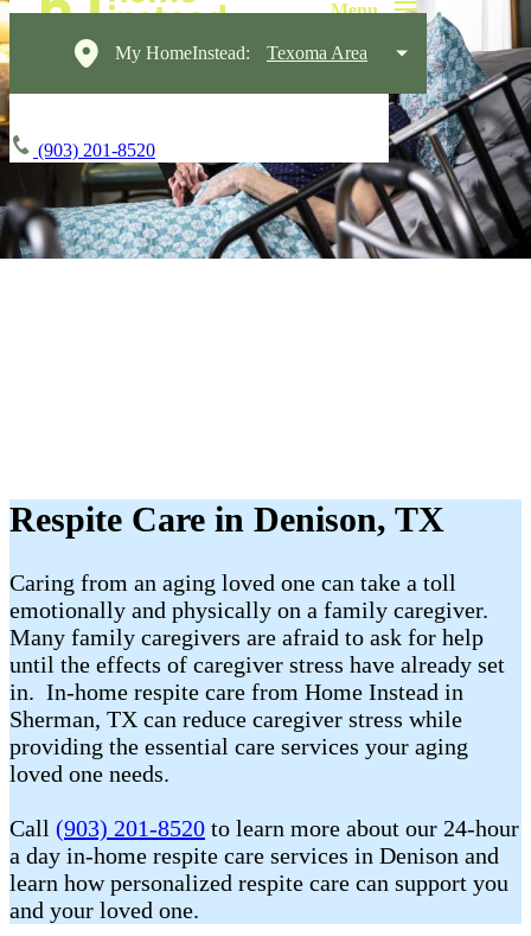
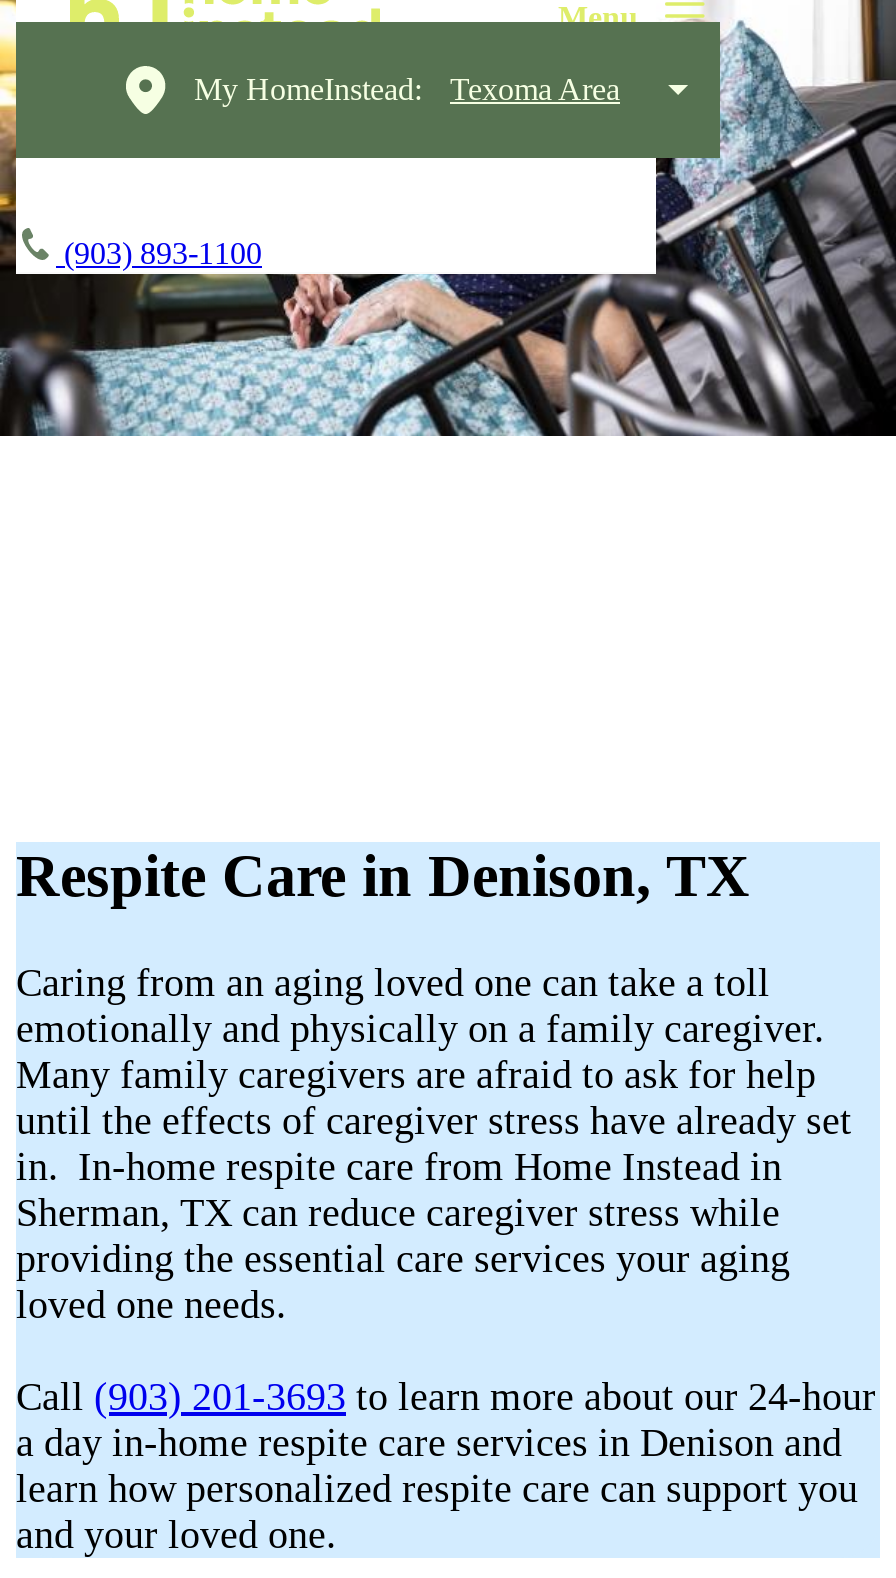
- (903) 201-8520
+ (903) 893-1100

- Call (903) 201-8520 to learn more about our 24-hour
+ Call (903) 201-3693 to learn more about our 24-hour
